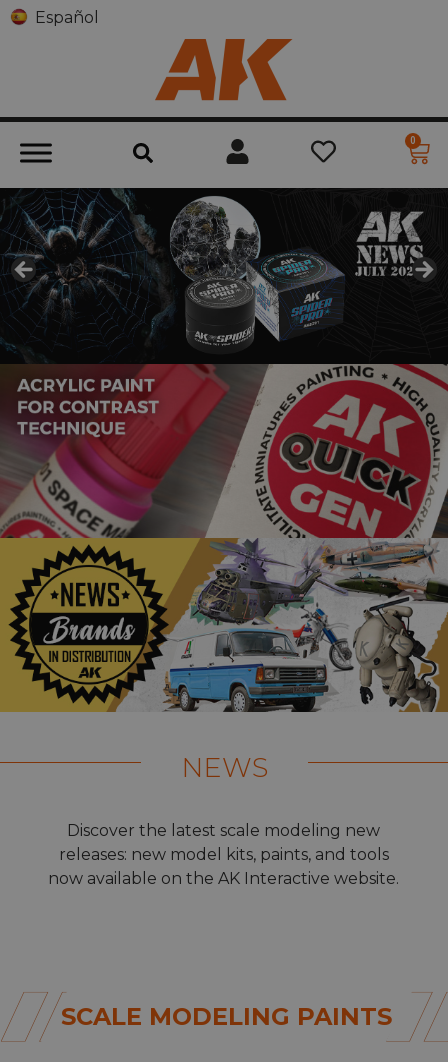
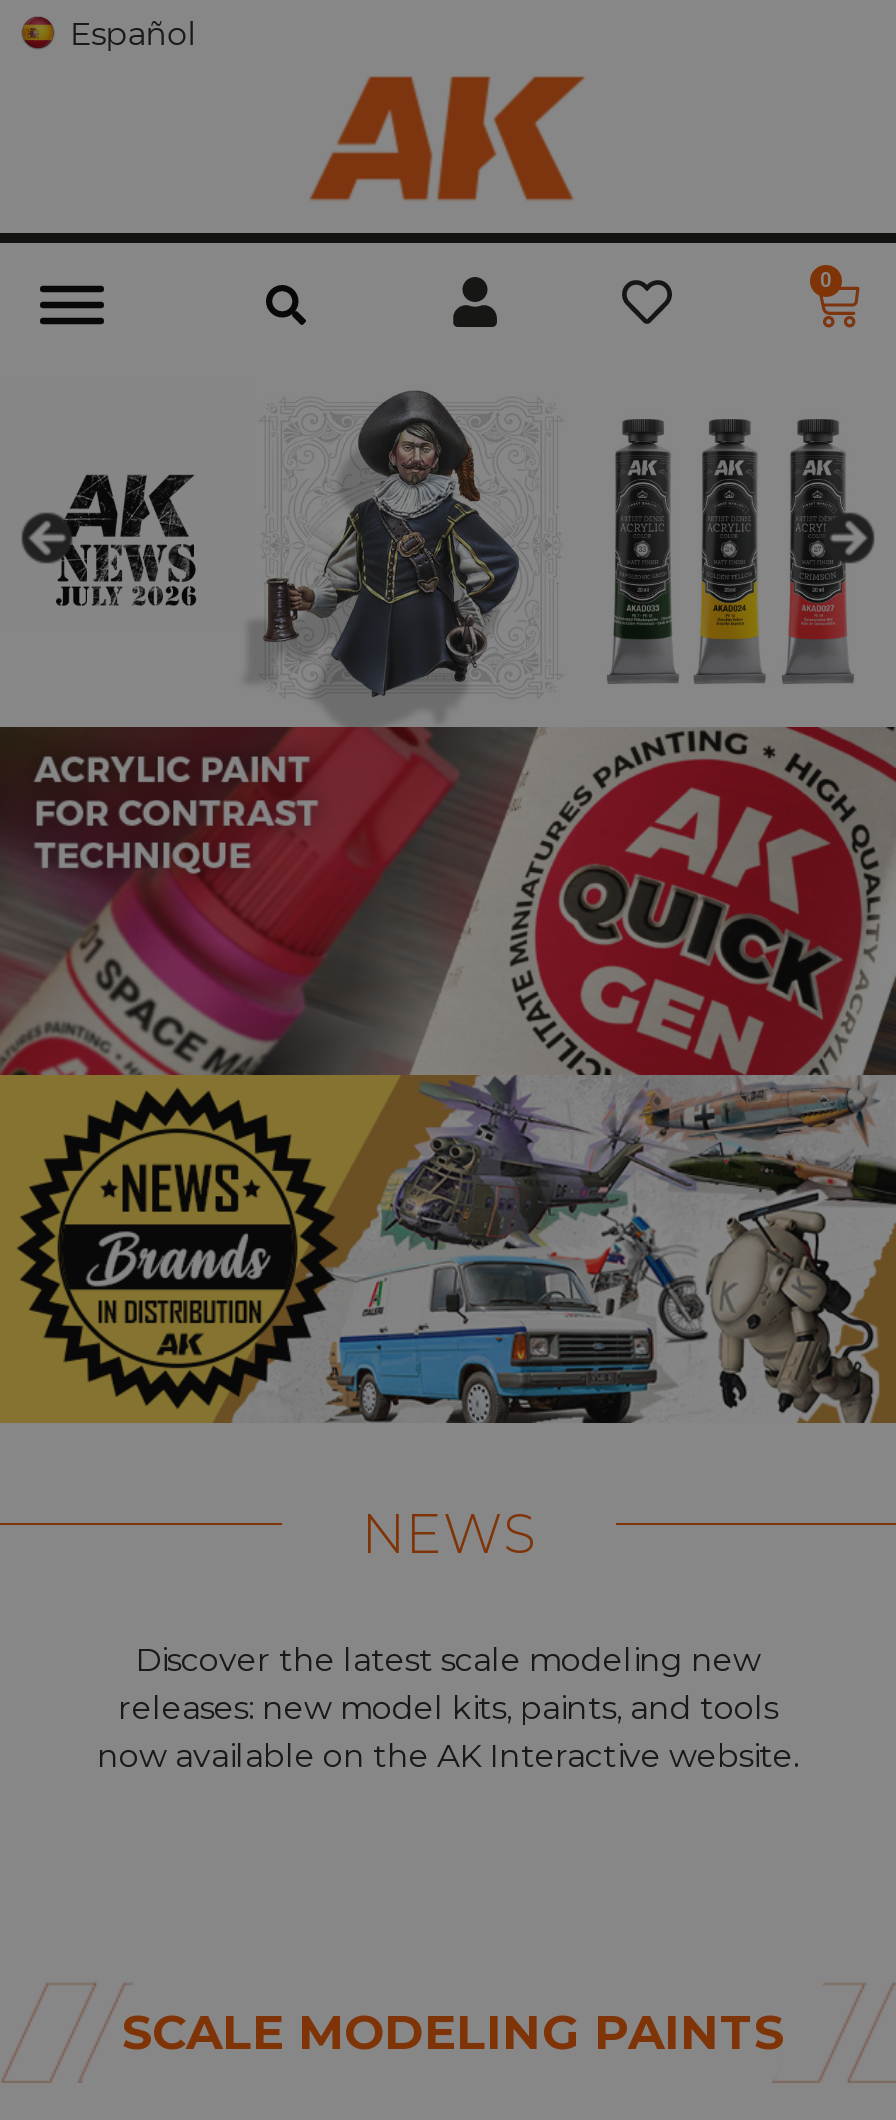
- [image]
+ [image]
